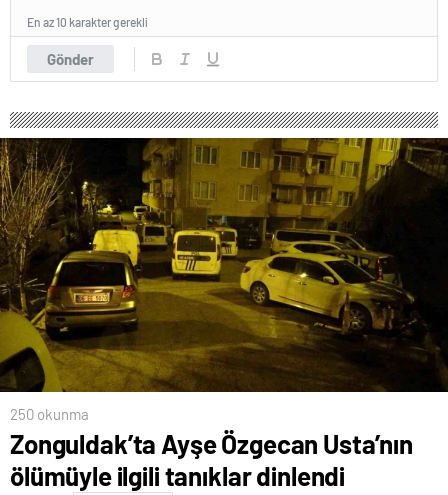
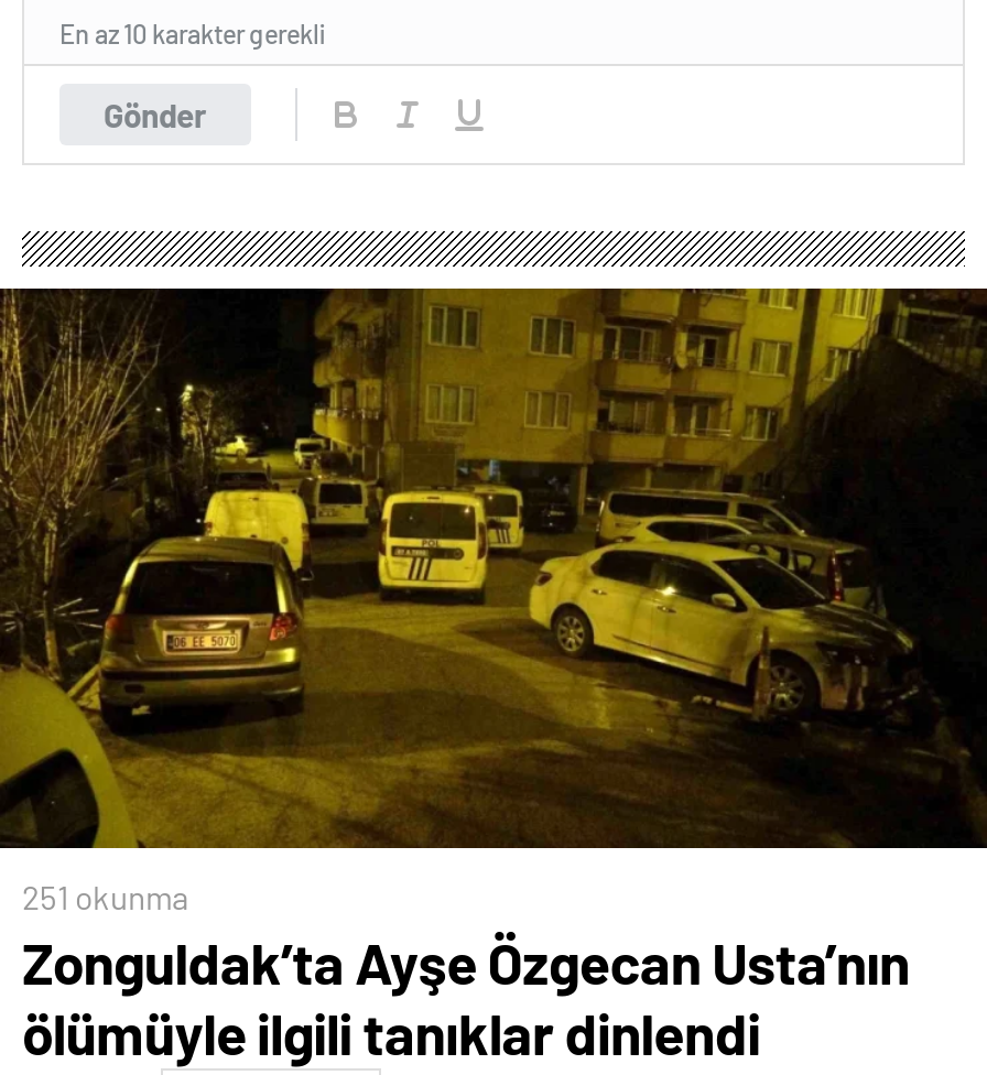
- 250 okunma
+ 251 okunma
